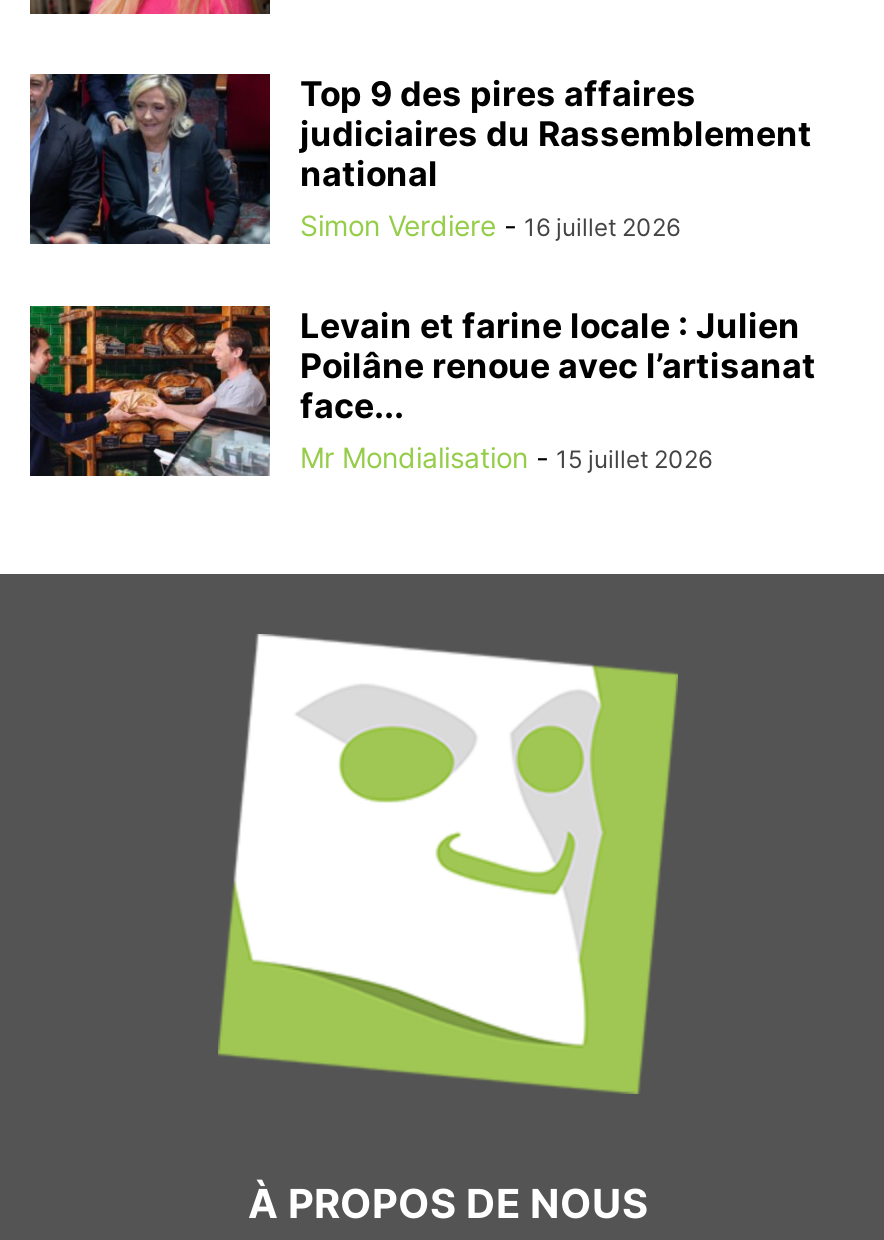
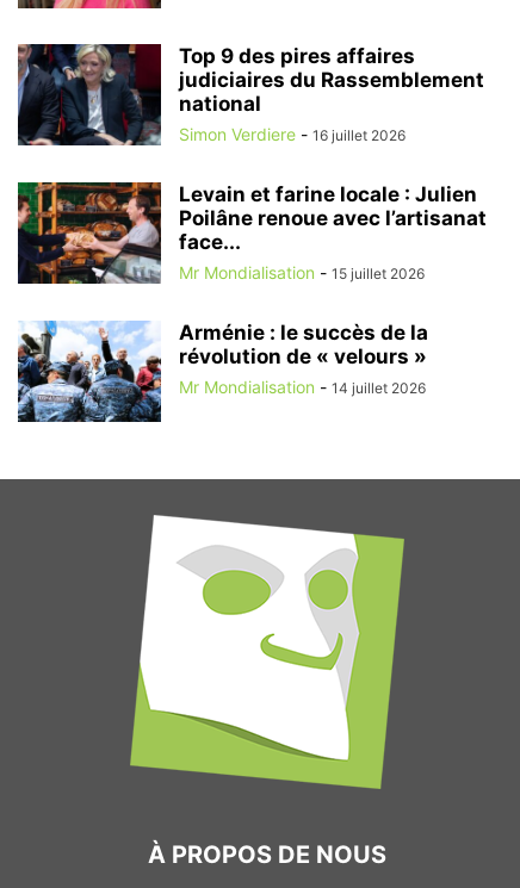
+ [image]
+ Arménie : le succès de la
+ révolution de « velours »
+ Mr Mondialisation - 14 juillet 2026
